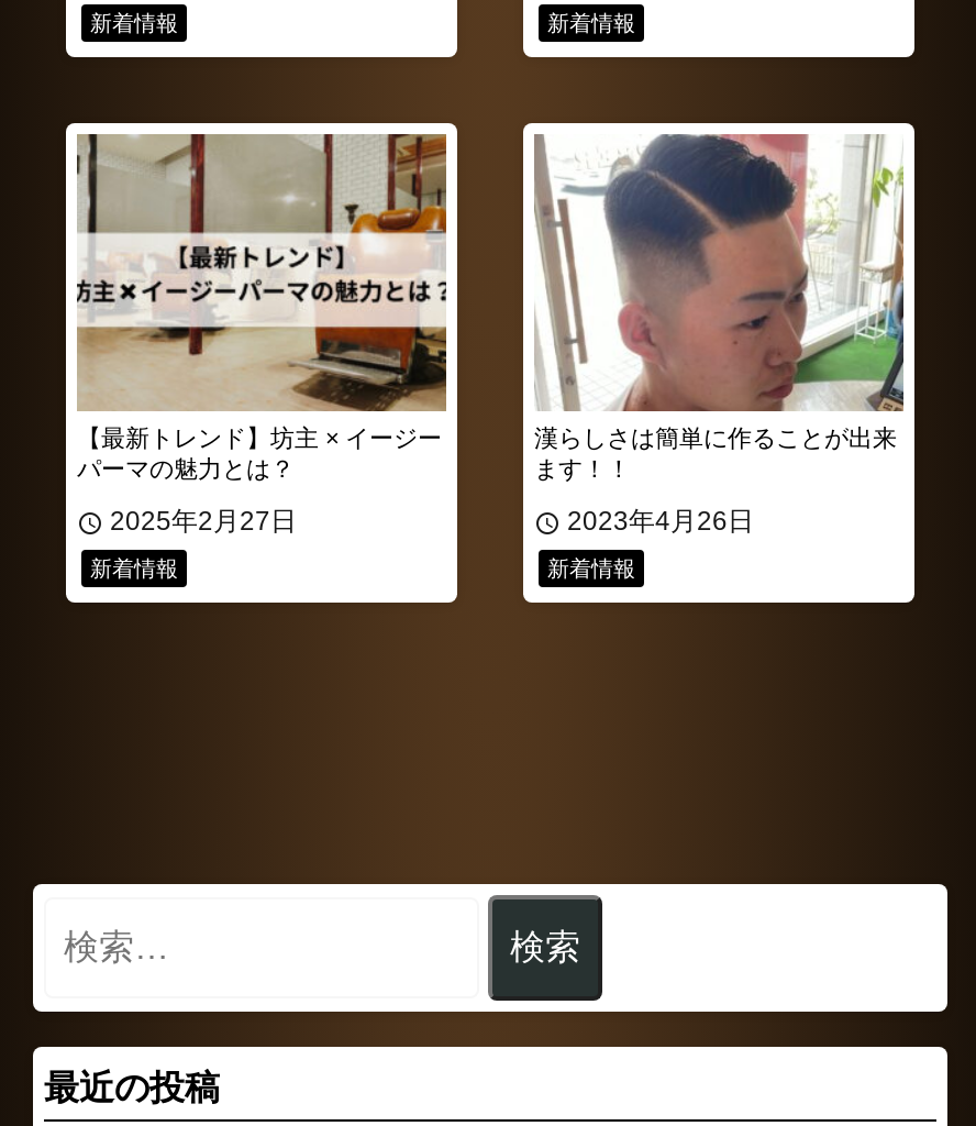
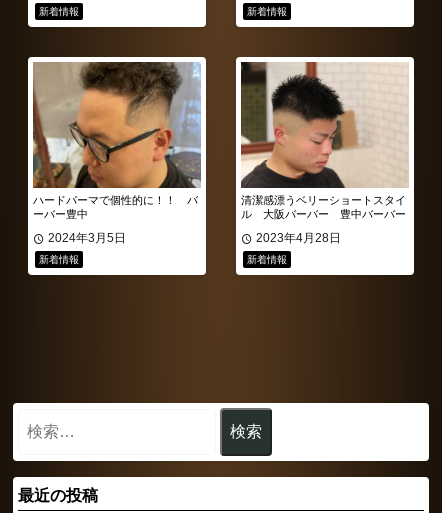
- [image]
- 【最新トレンド】坊主 × イージー
- パーマの魅力とは？
+ [image]
+ ハードパーマで個性的に！！ バ
+ ーバー豊中

- [image]
- 漢らしさは簡単に作ることが出来
- ます！！
+ [image]
+ 清潔感漂うベリーショートスタイ
+ ル 大阪バーバー 豊中バーバー

- 2025年2月27日
+ 2024年3月5日

- 2023年4月26日
+ 2023年4月28日
